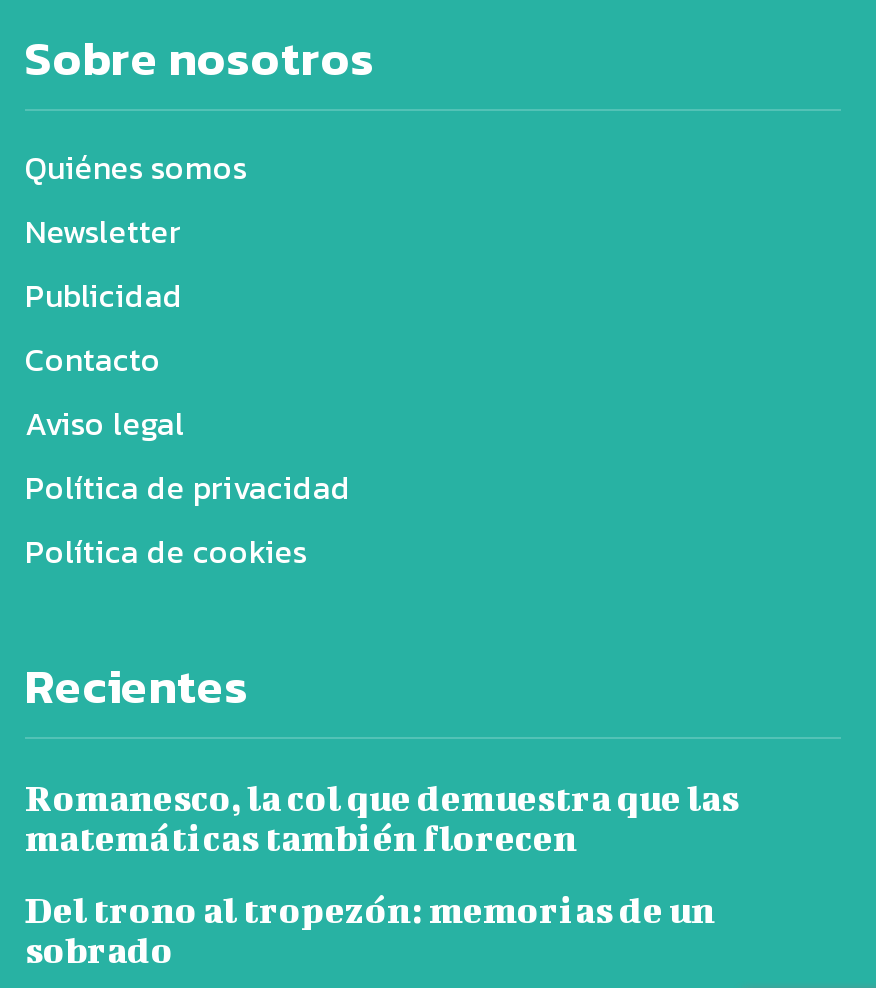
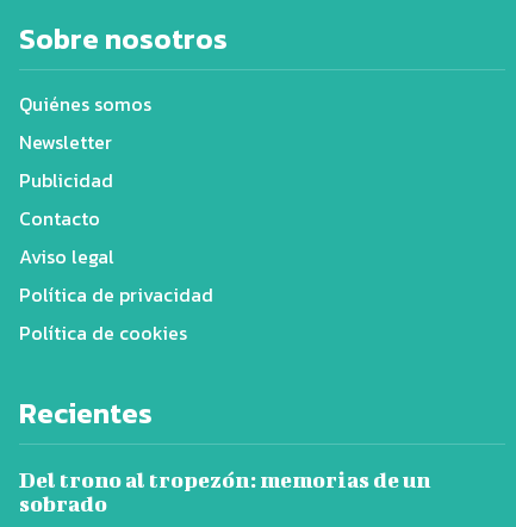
- Romanesco, la col que demuestra que las
- matemáticas también florecen
